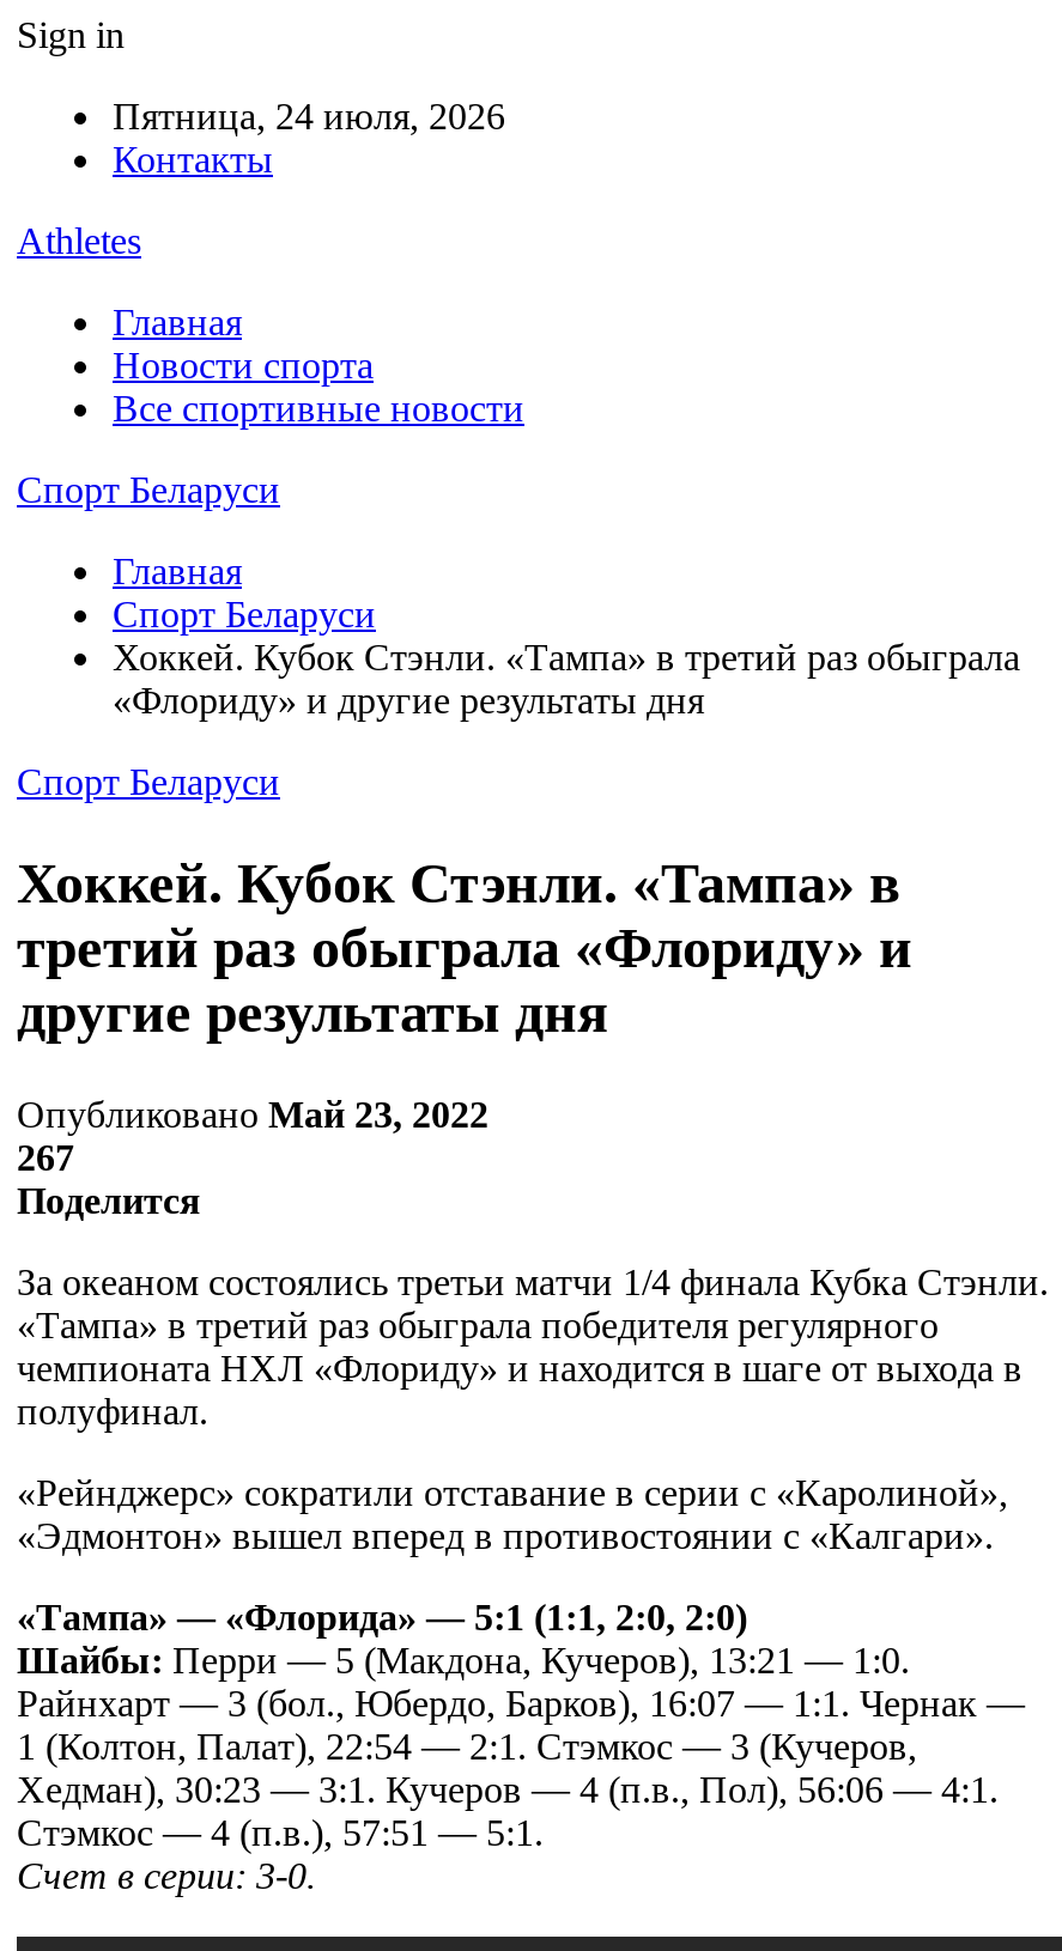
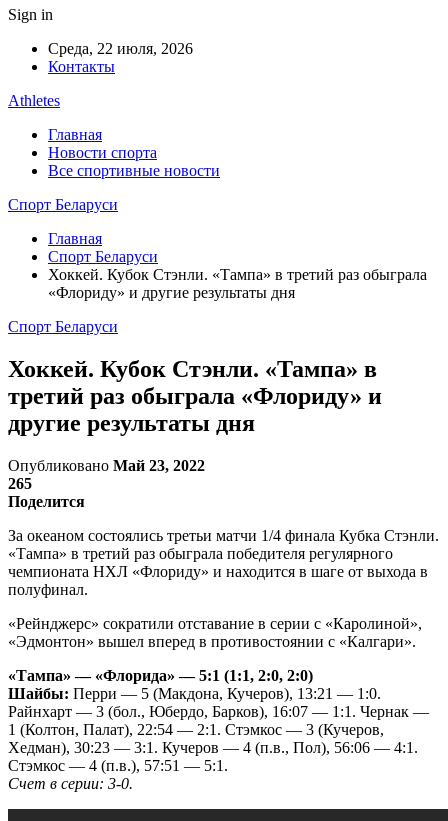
- Пятница, 24 июля, 2026
+ Среда, 22 июля, 2026

- 267
+ 265
